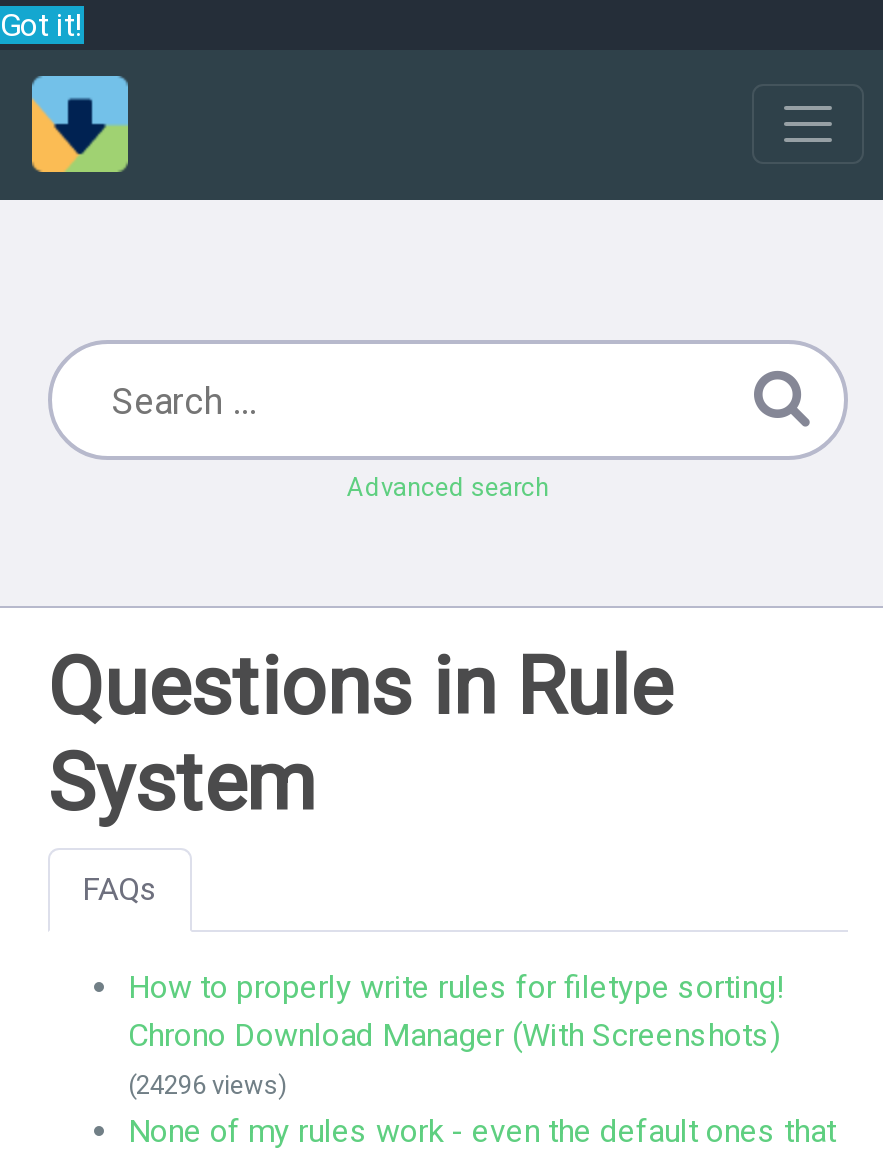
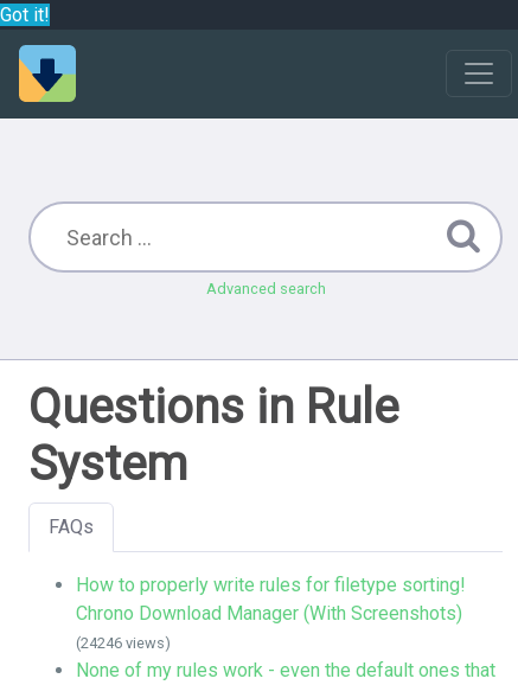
- (24296 views)
+ (24246 views)
